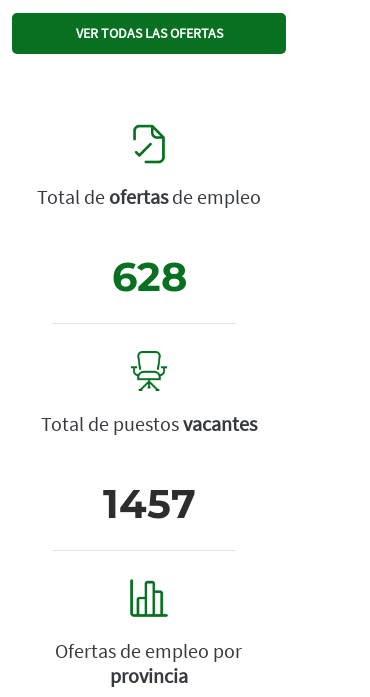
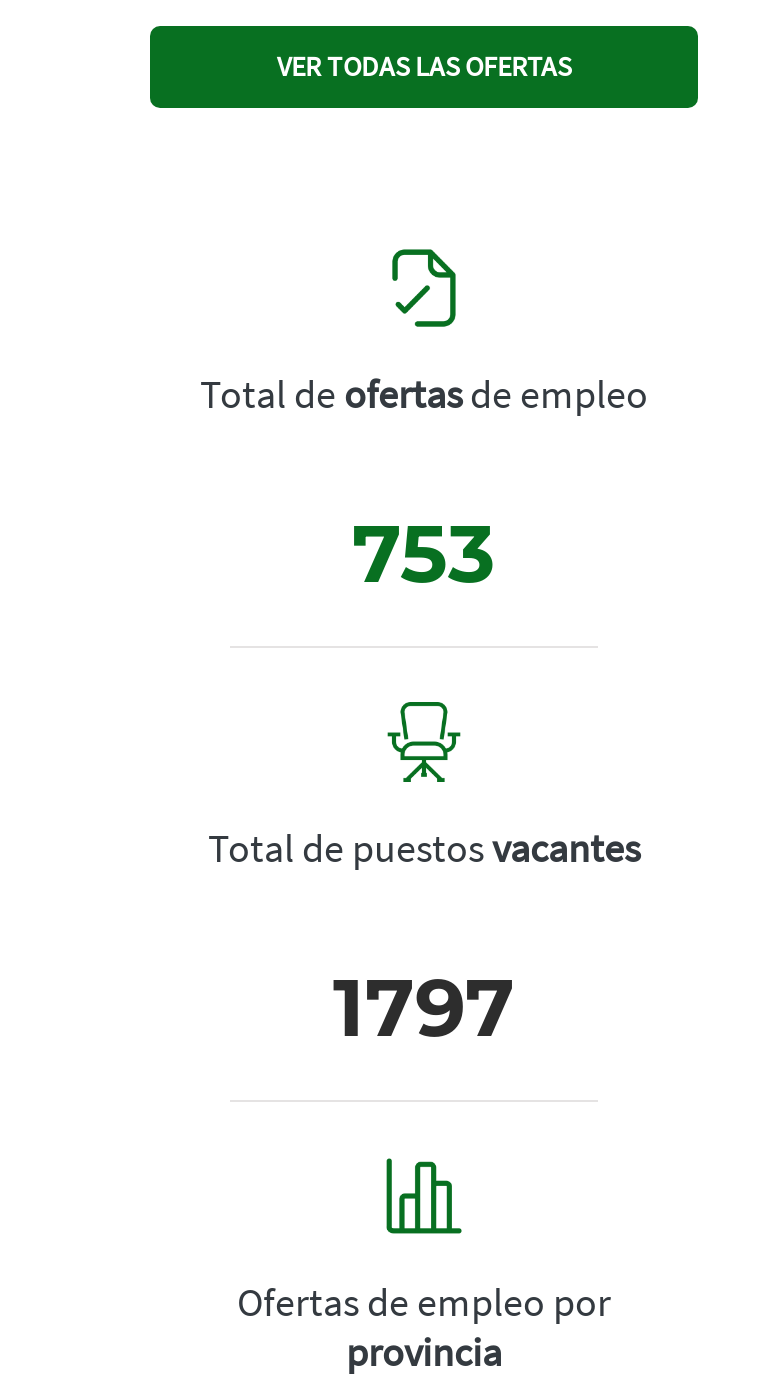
- 628
+ 753

- 1457
+ 1797
